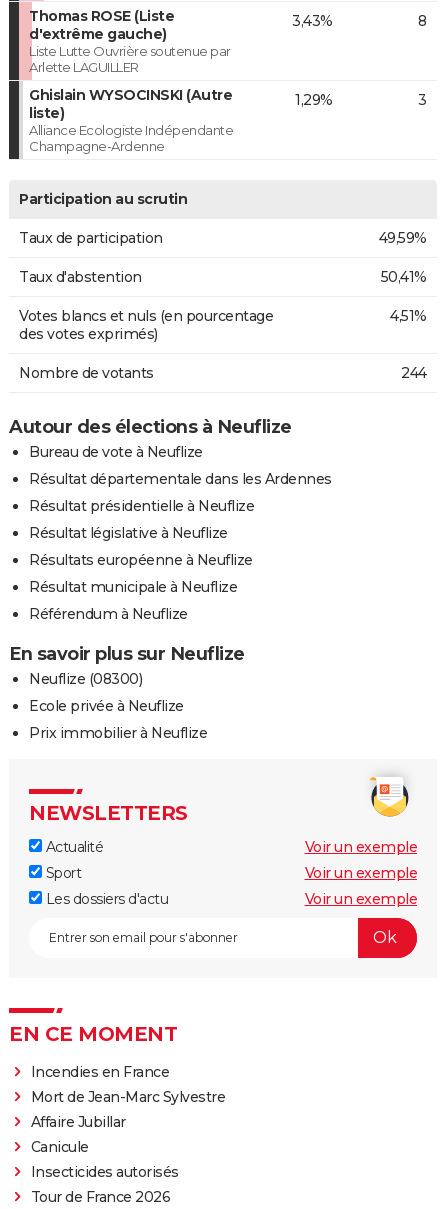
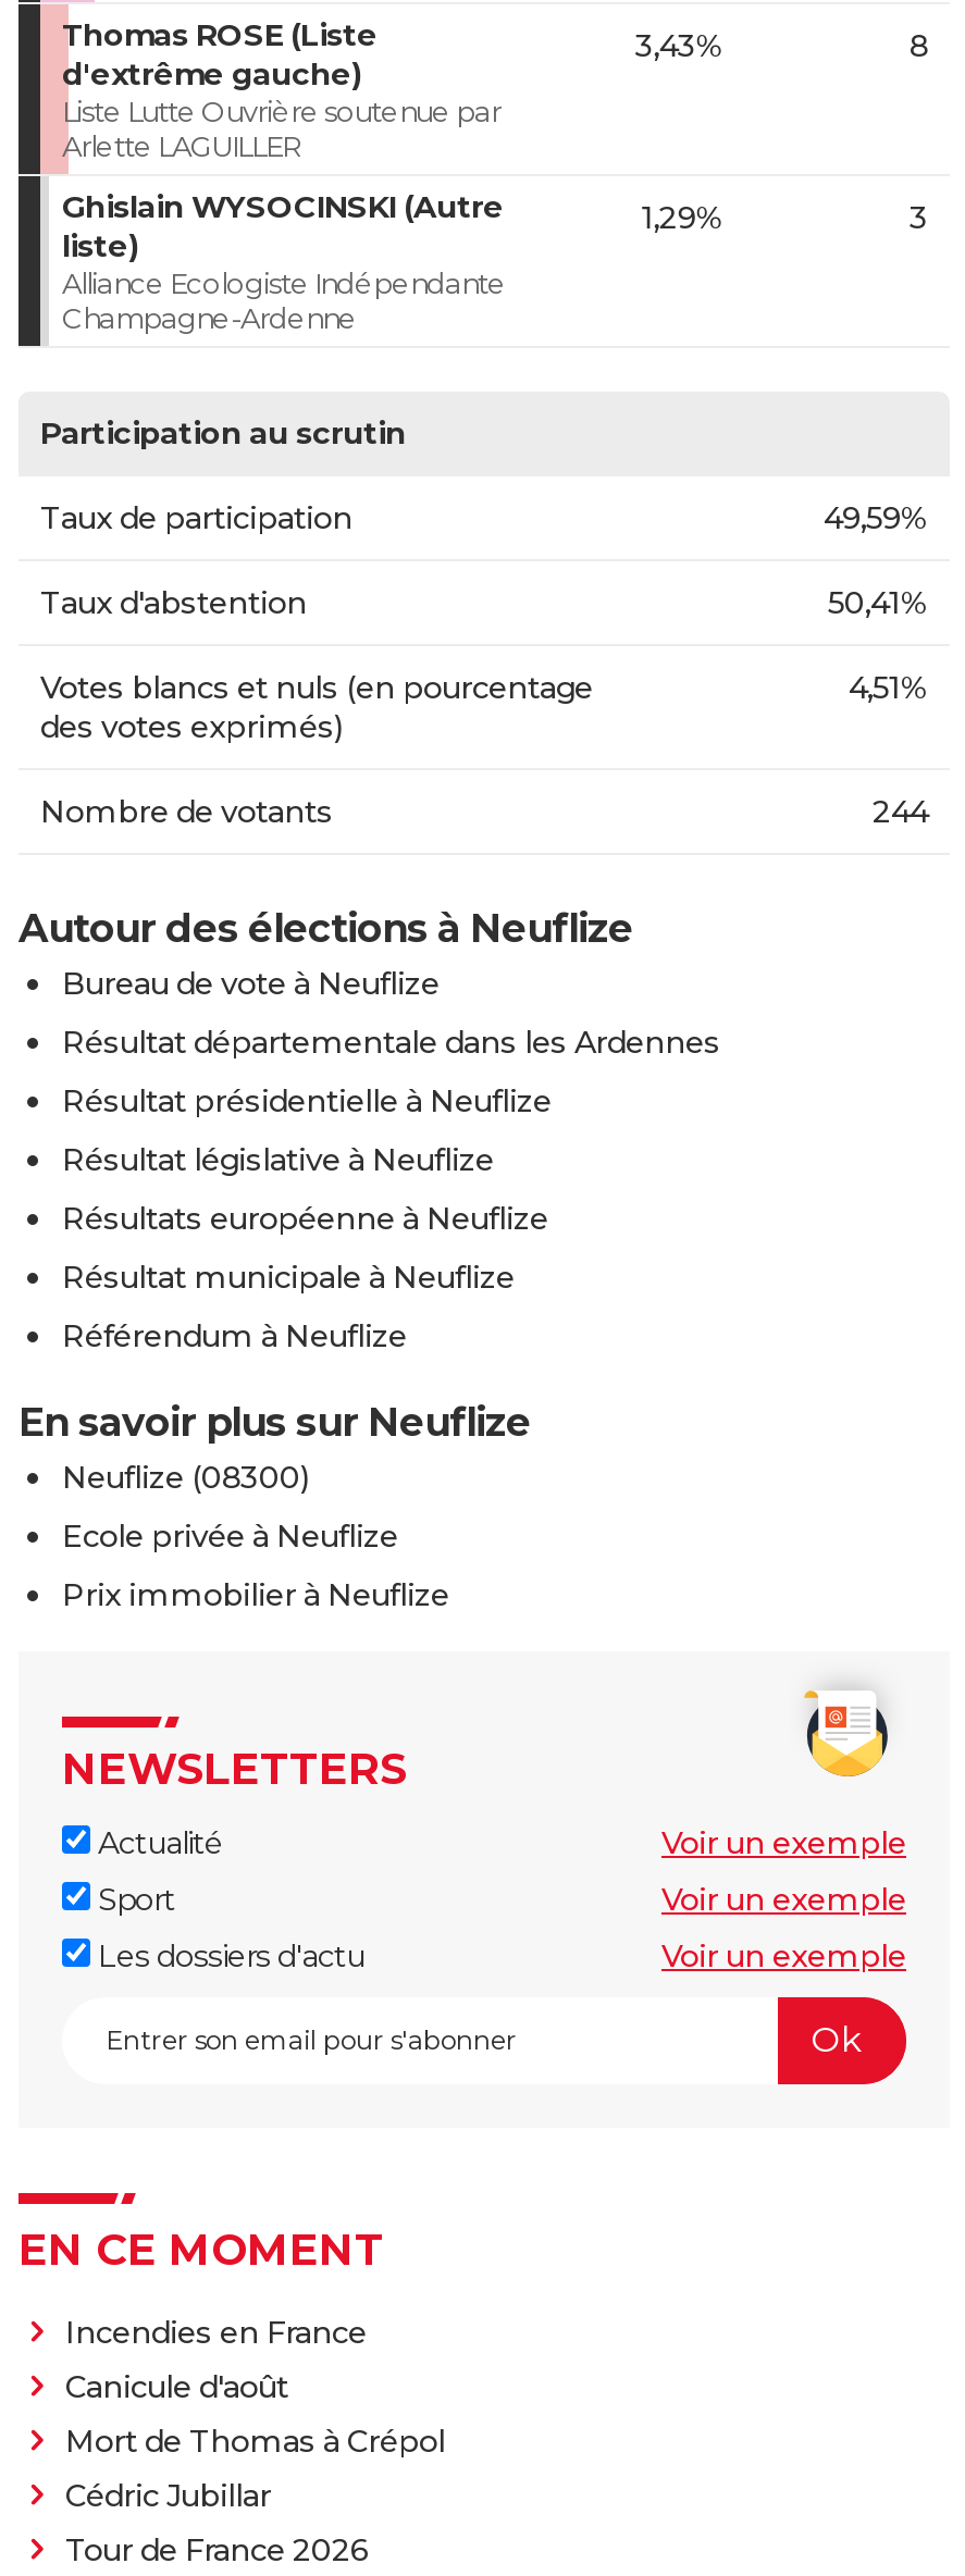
- Mort de Jean-Marc Sylvestre
- Affaire Jubillar
- Canicule
- Insecticides autorisés
+ Canicule d'août
+ Mort de Thomas à Crépol
+ Cédric Jubillar
